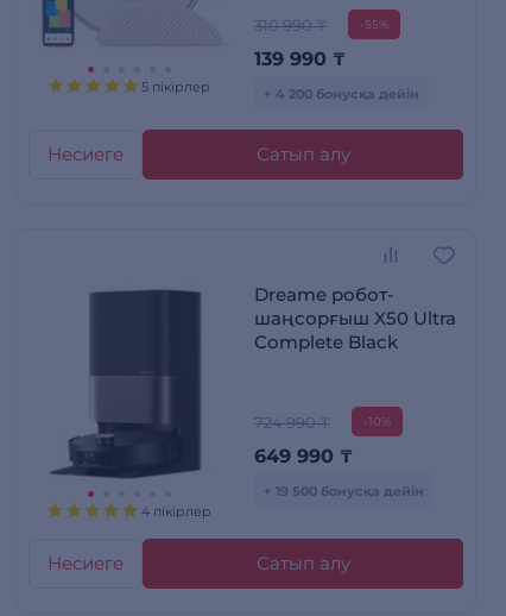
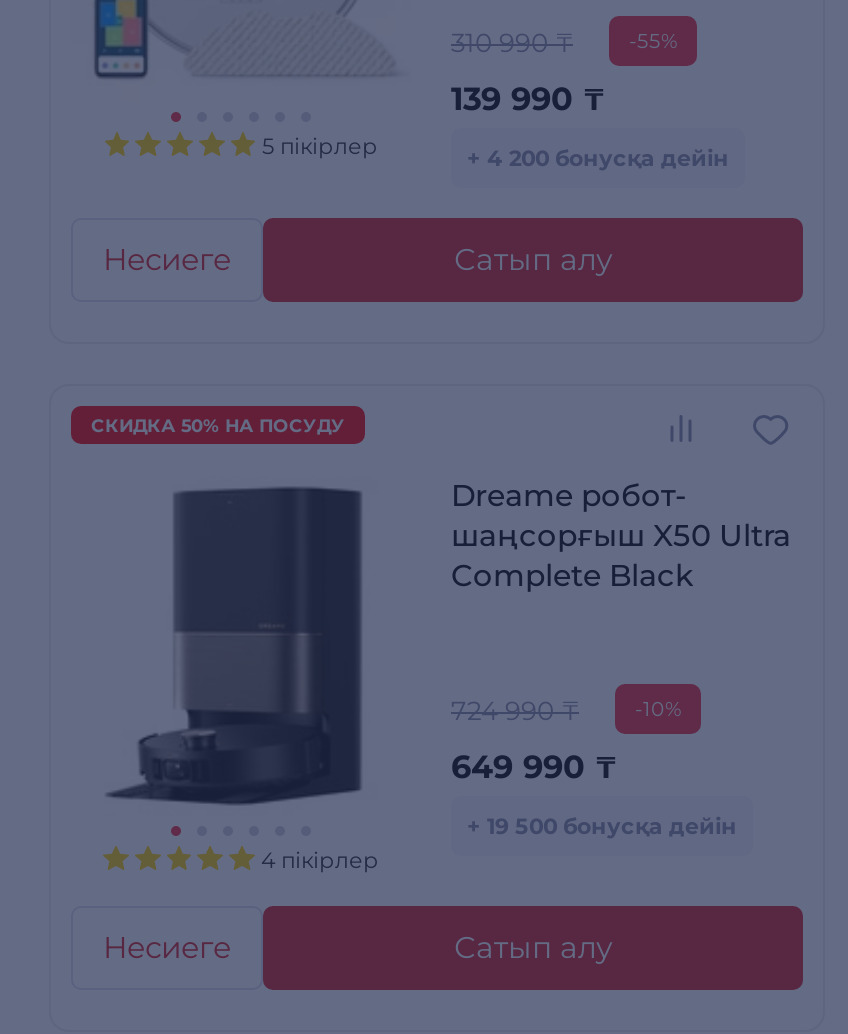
+ СКИДКА 50% НА ПОСУДУ
